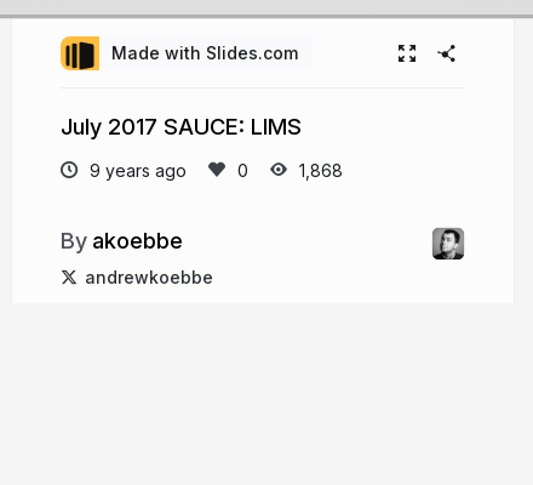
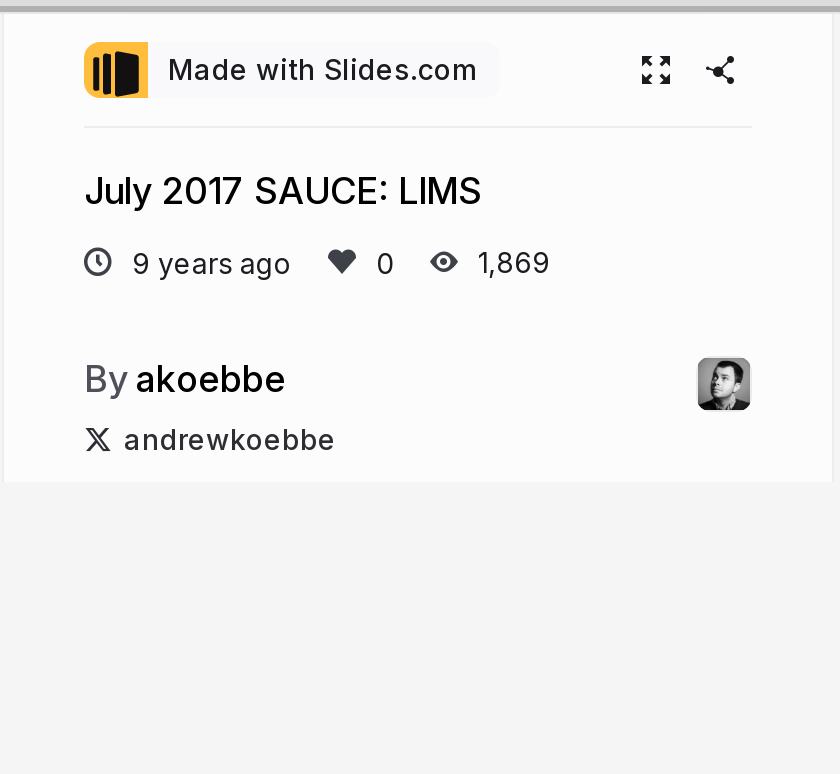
- 1,868
+ 1,869
